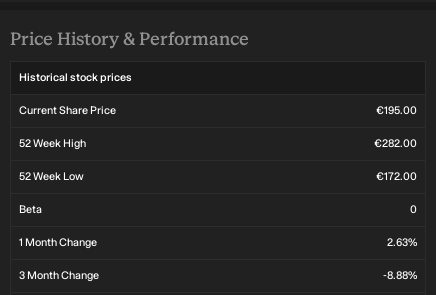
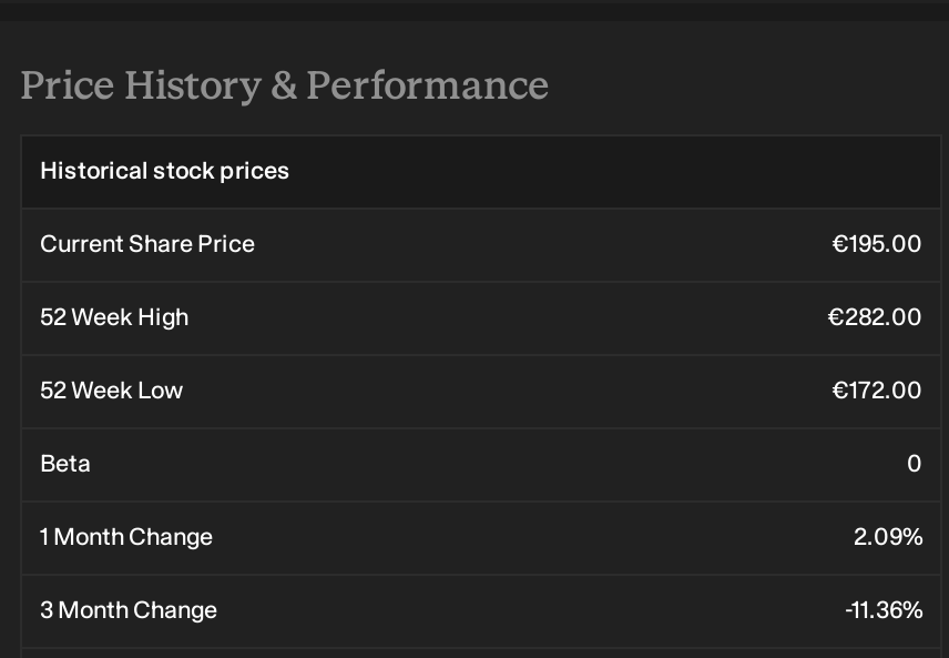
- 2.63%
+ 2.09%

- -8.88%
+ -11.36%
